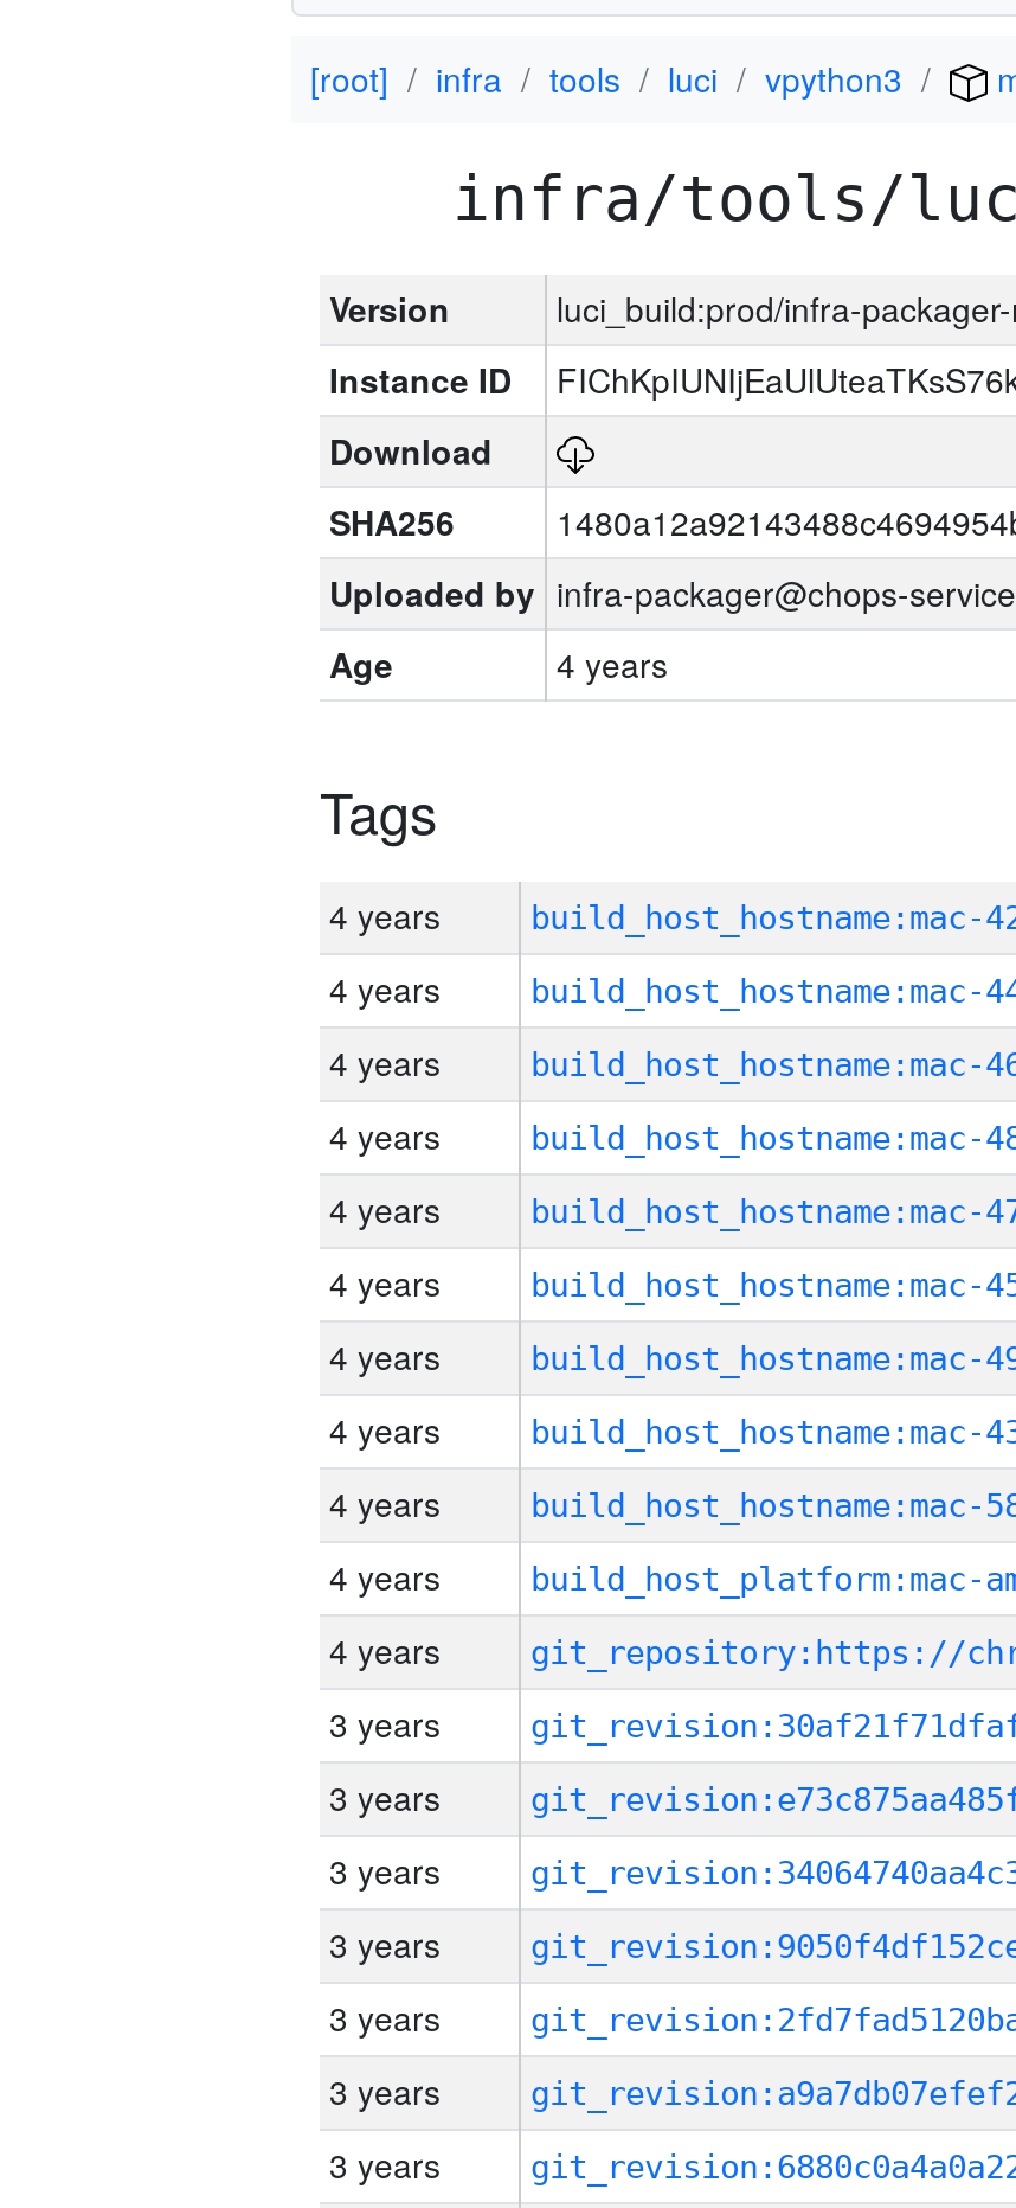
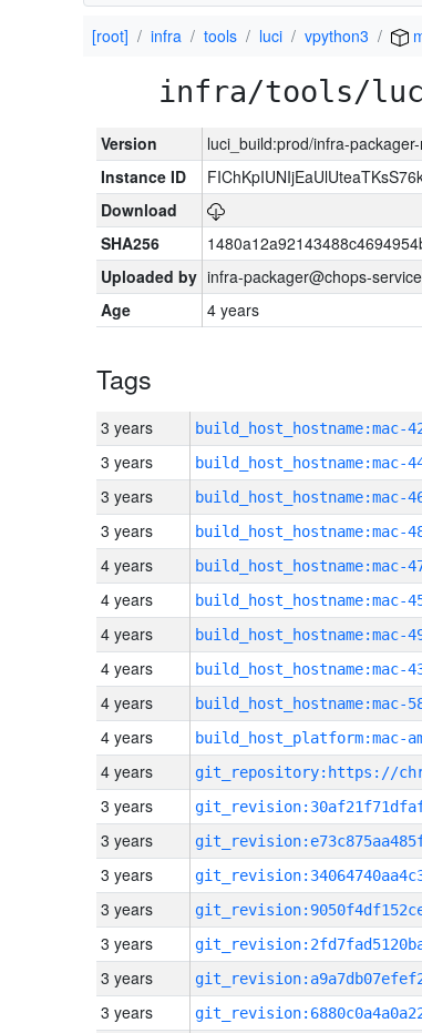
- 4 years
+ 3 years

- 4 years
+ 3 years

- 4 years
+ 3 years

- 4 years
+ 3 years
